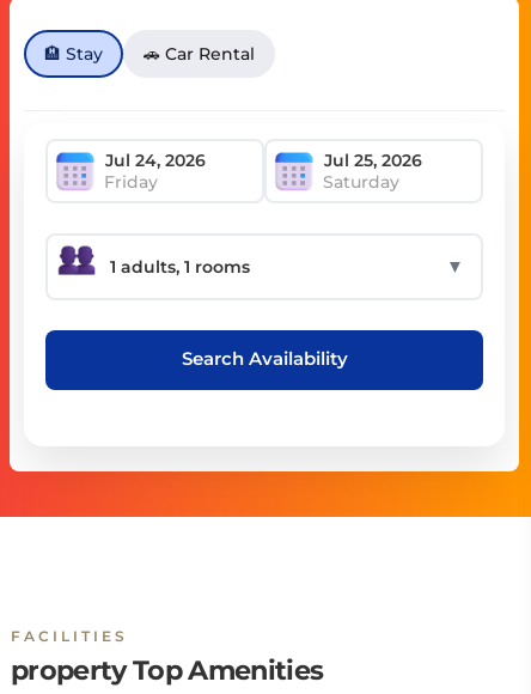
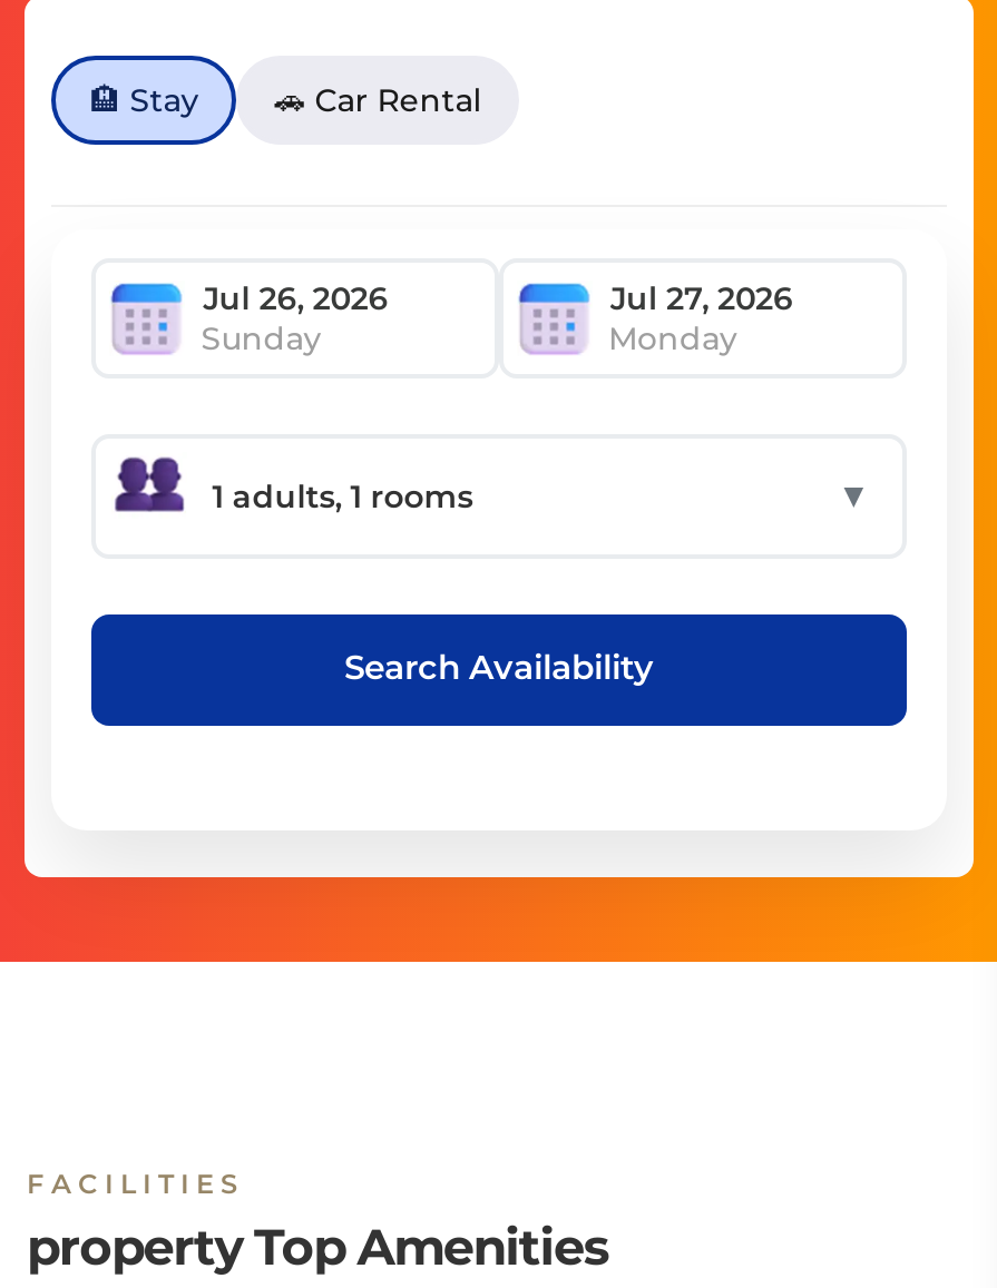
- Friday
- Saturday
+ Sunday
+ Monday
